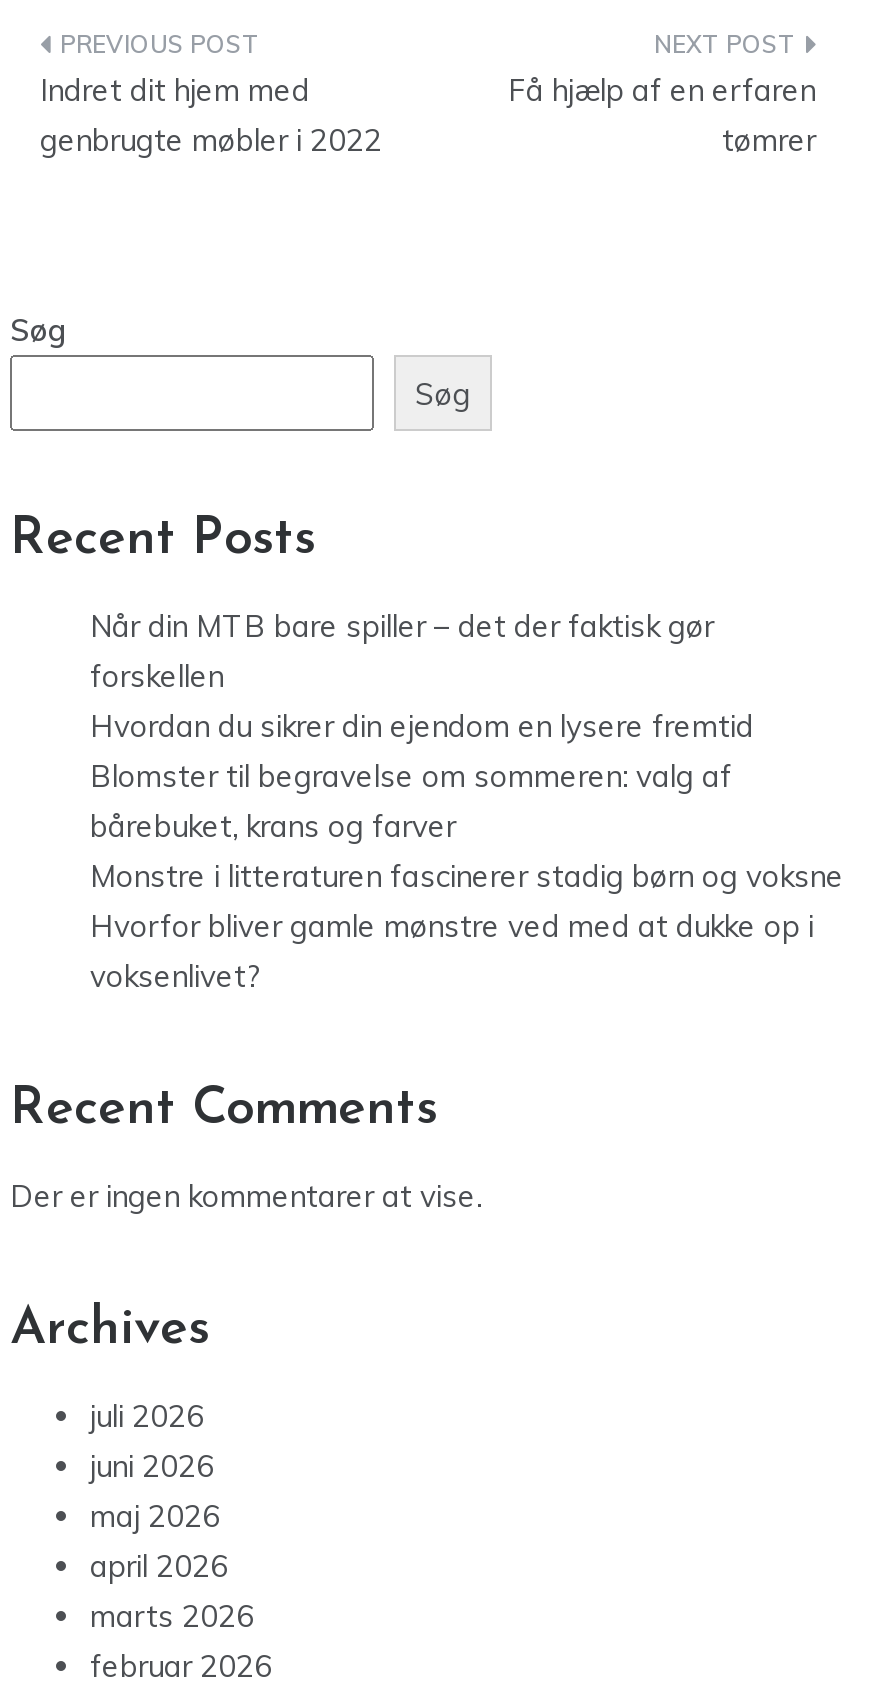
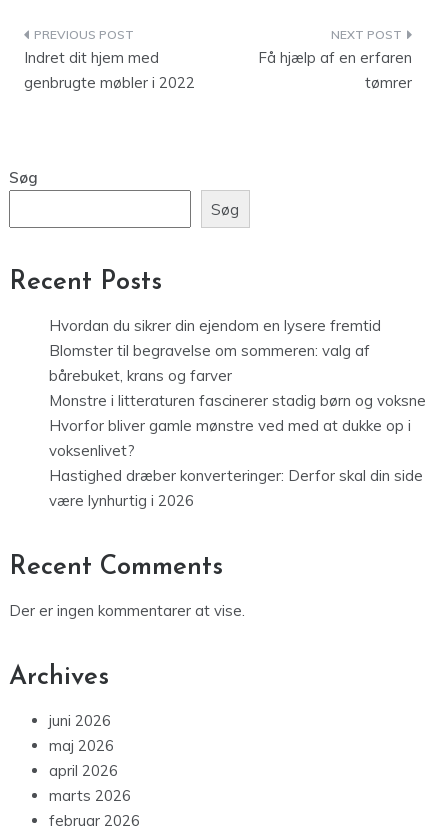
- Når din MTB bare spiller – det der faktisk gør
- forskellen

moved up: Hvordan du sikrer din ejendom en lysere fremtid | Blomster til begravelse om sommeren: valg af | bårebuket, krans og farver | Monstre i litteraturen fascinerer stadig børn og voksne | Hvorfor bliver gamle mønstre ved med at dukke op i | voksenlivet?

+ Hastighed dræber konverteringer: Derfor skal din side
+ være lynhurtig i 2026

- juli 2026
